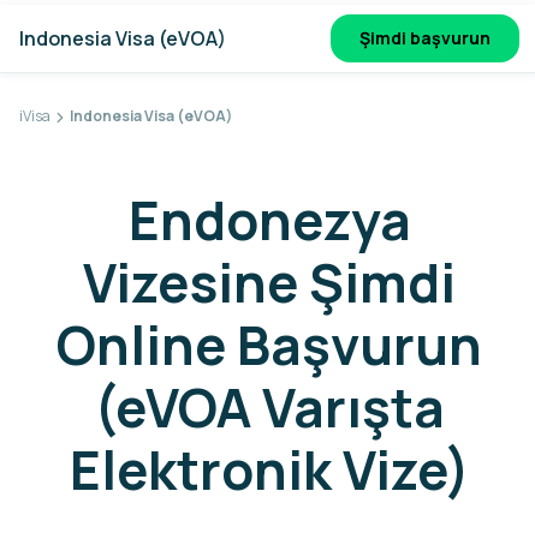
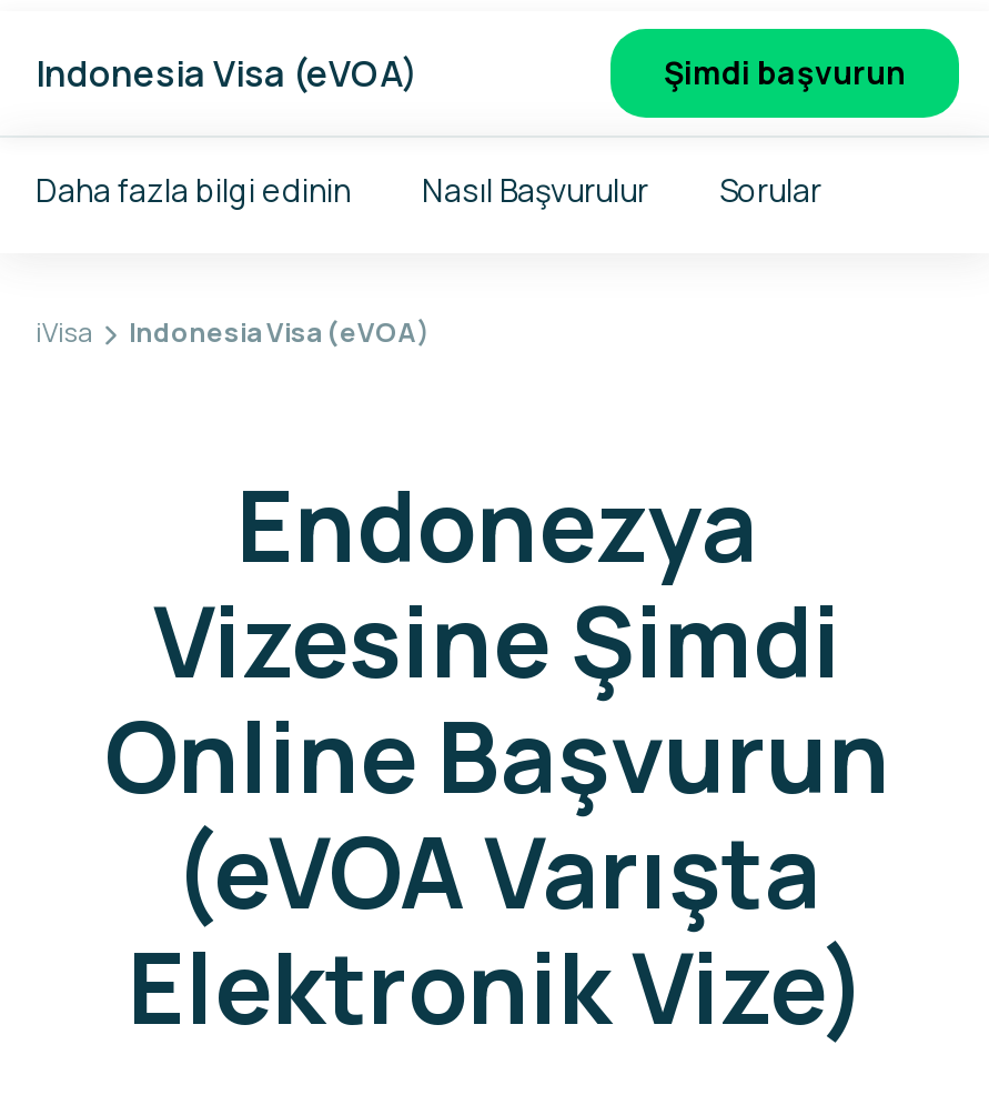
+ Daha fazla bilgi edinin
+ Nasıl Başvurulur
+ Sorular
